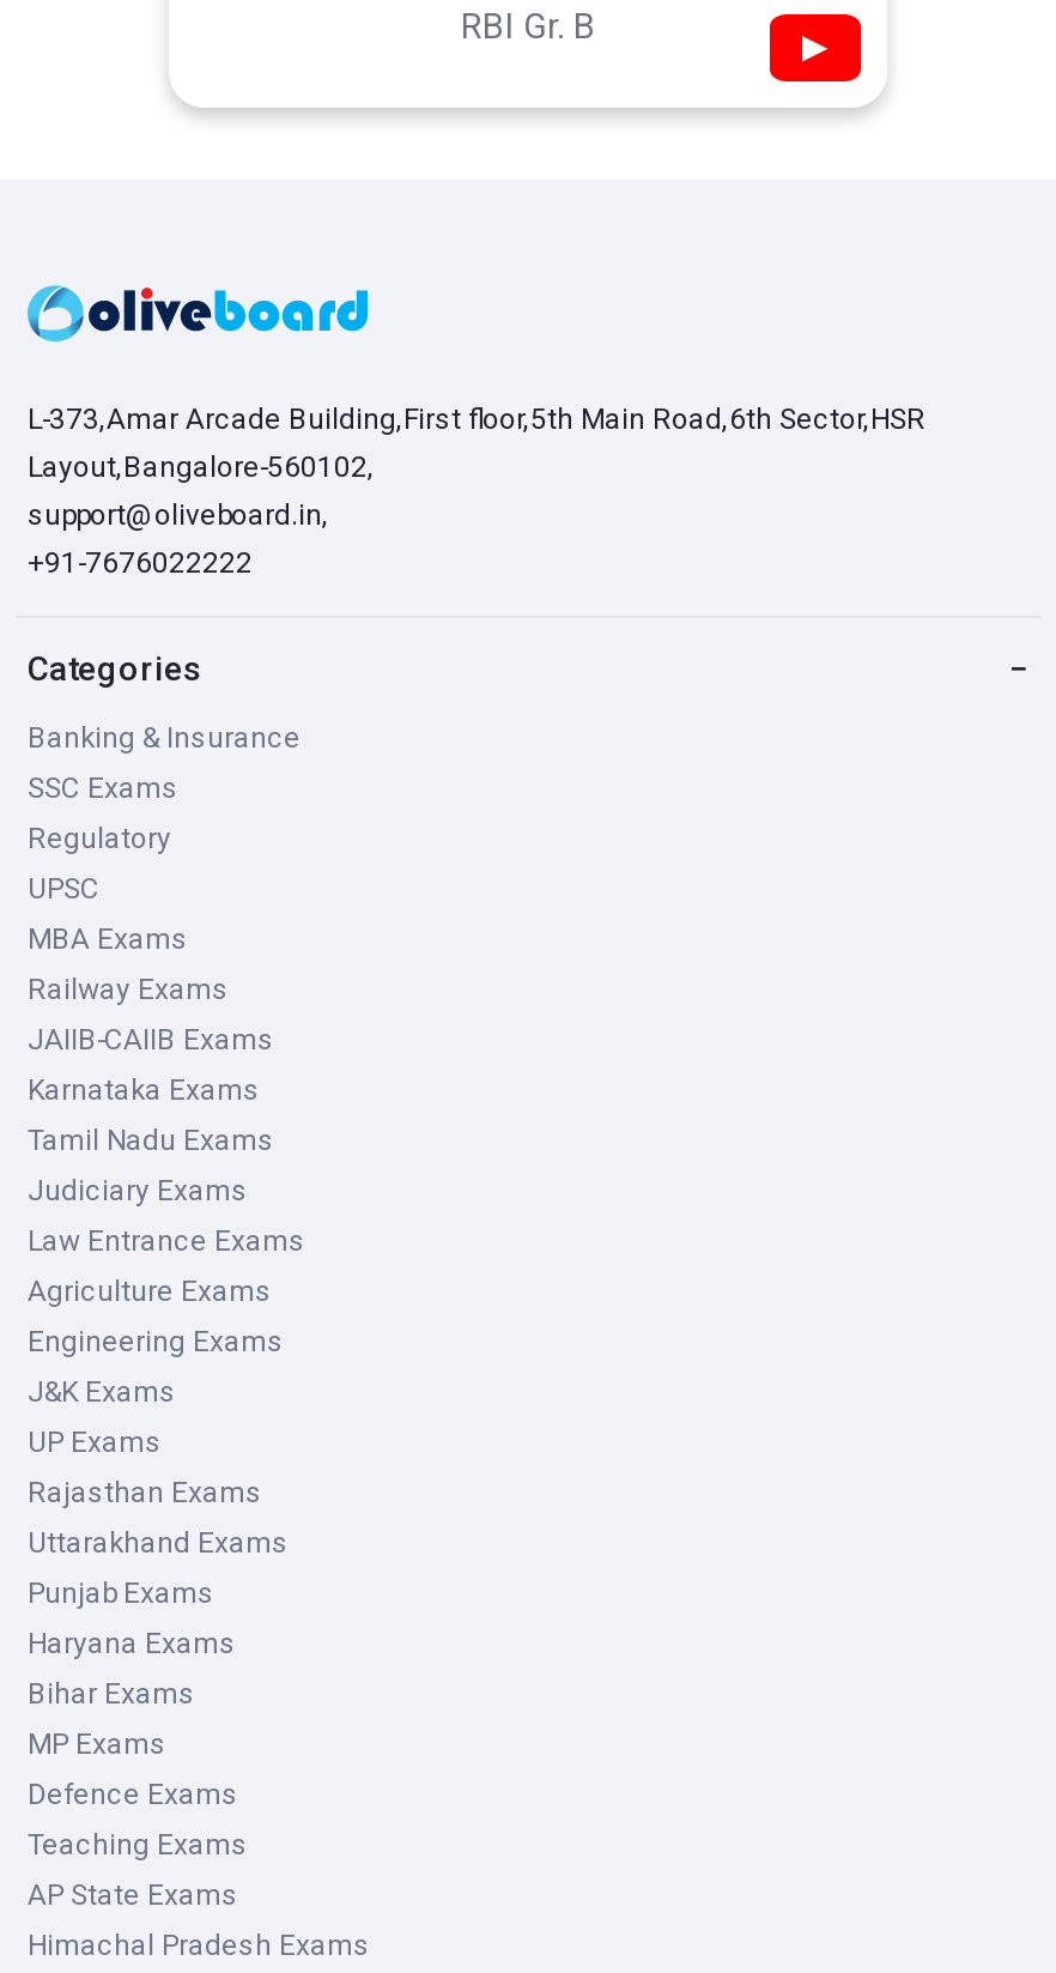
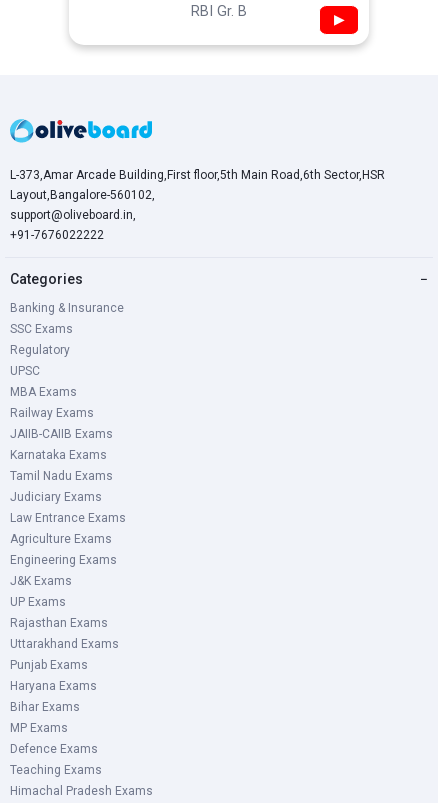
- AP State Exams
